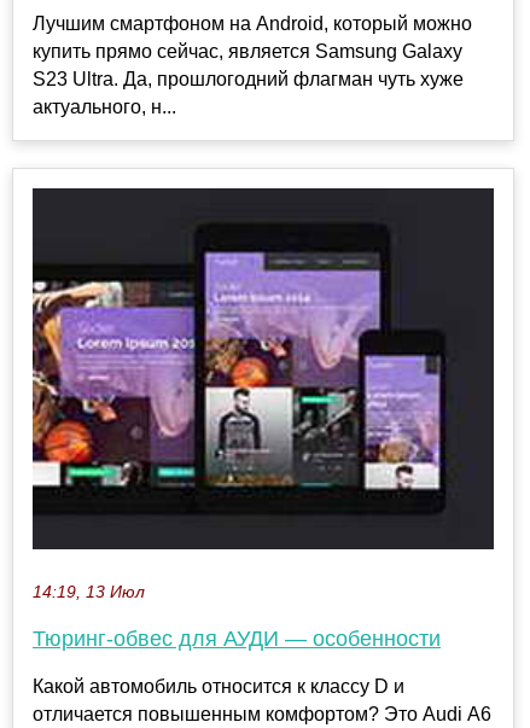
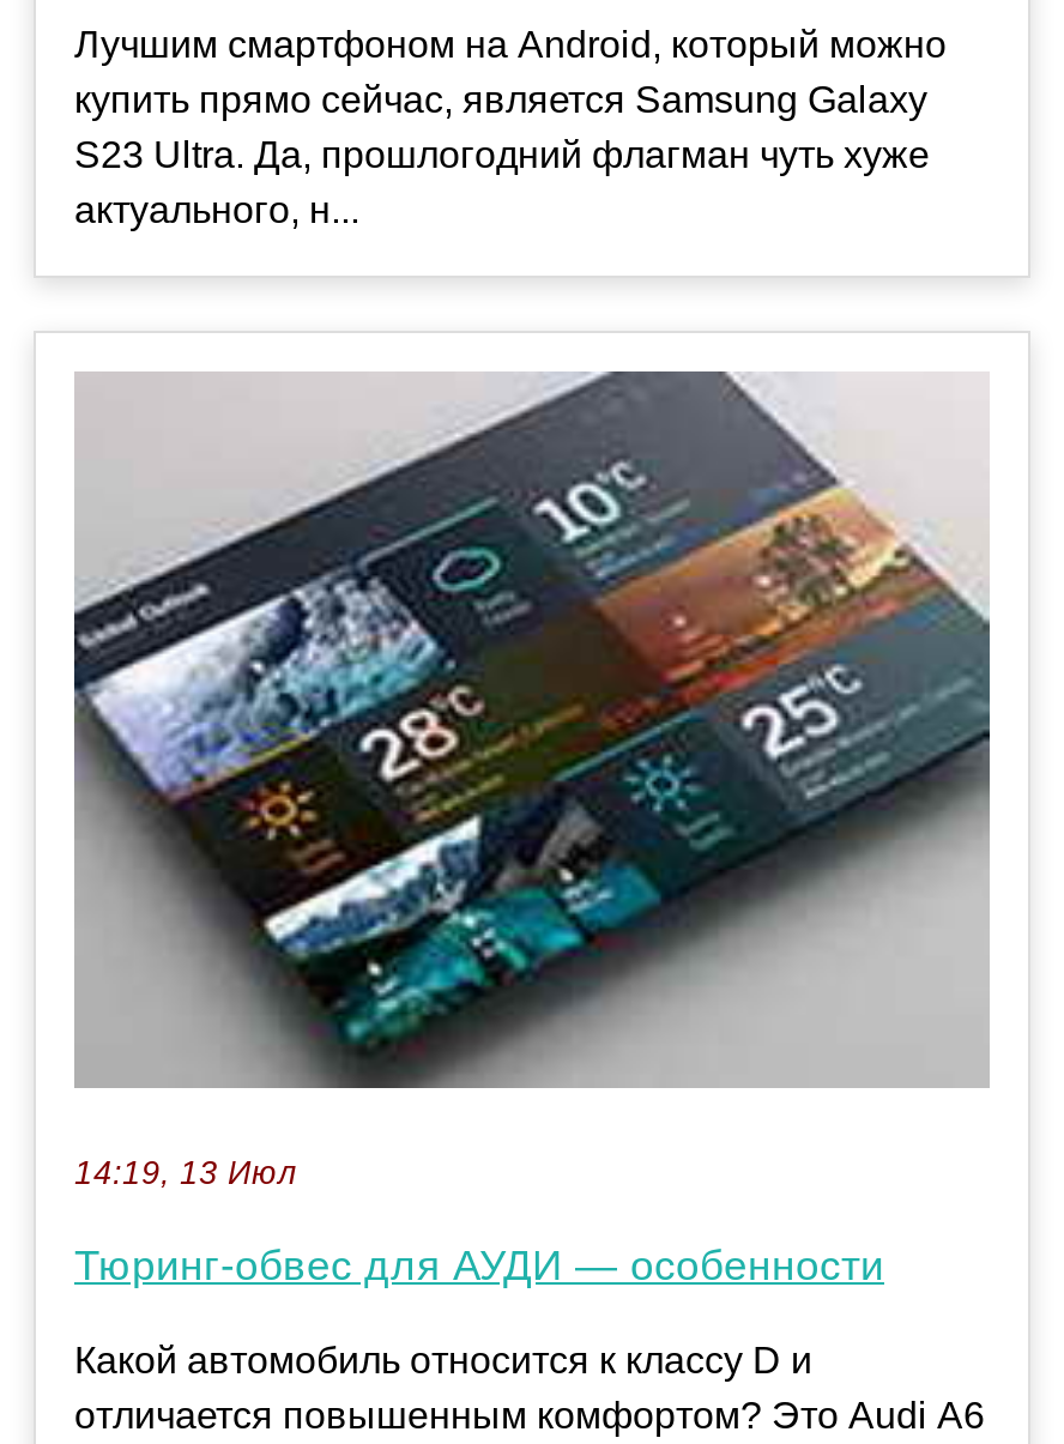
- [image]
+ [image]
